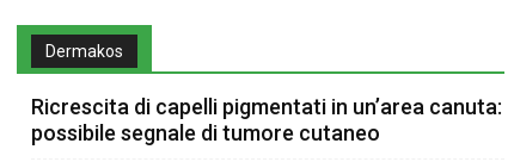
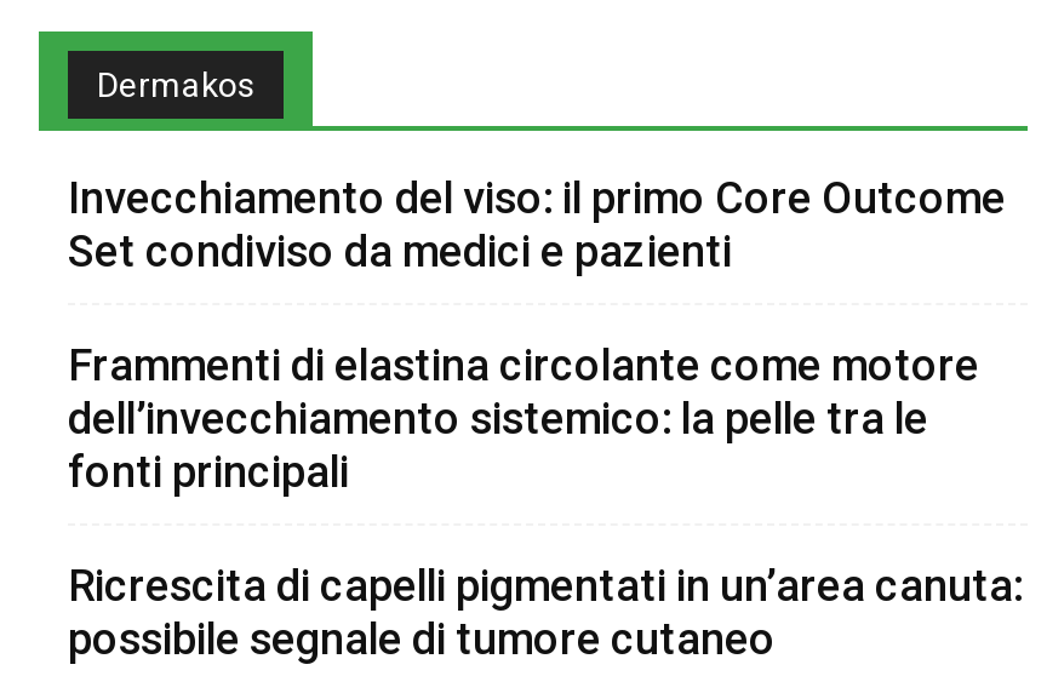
+ Invecchiamento del viso: il primo Core Outcome
+ Set condiviso da medici e pazienti
+ Frammenti di elastina circolante come motore
+ dell’invecchiamento sistemico: la pelle tra le
+ fonti principali
